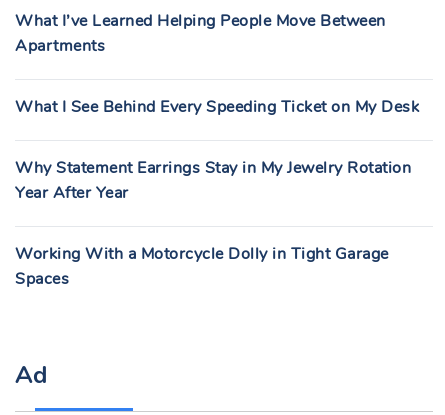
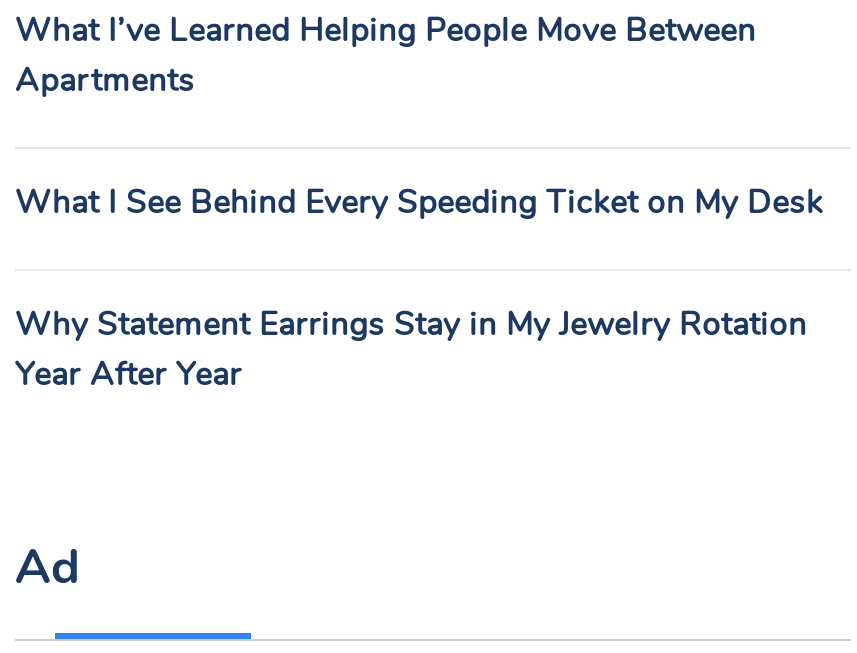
- Working With a Motorcycle Dolly in Tight Garage
- Spaces
